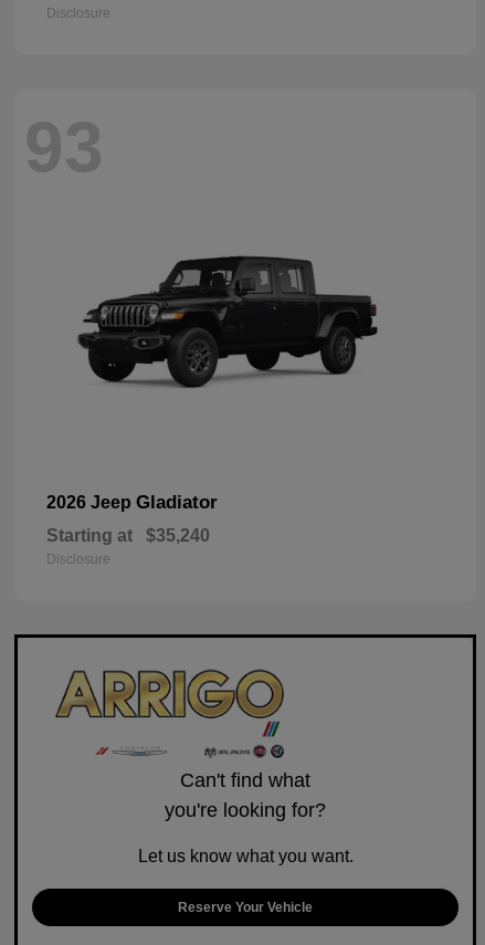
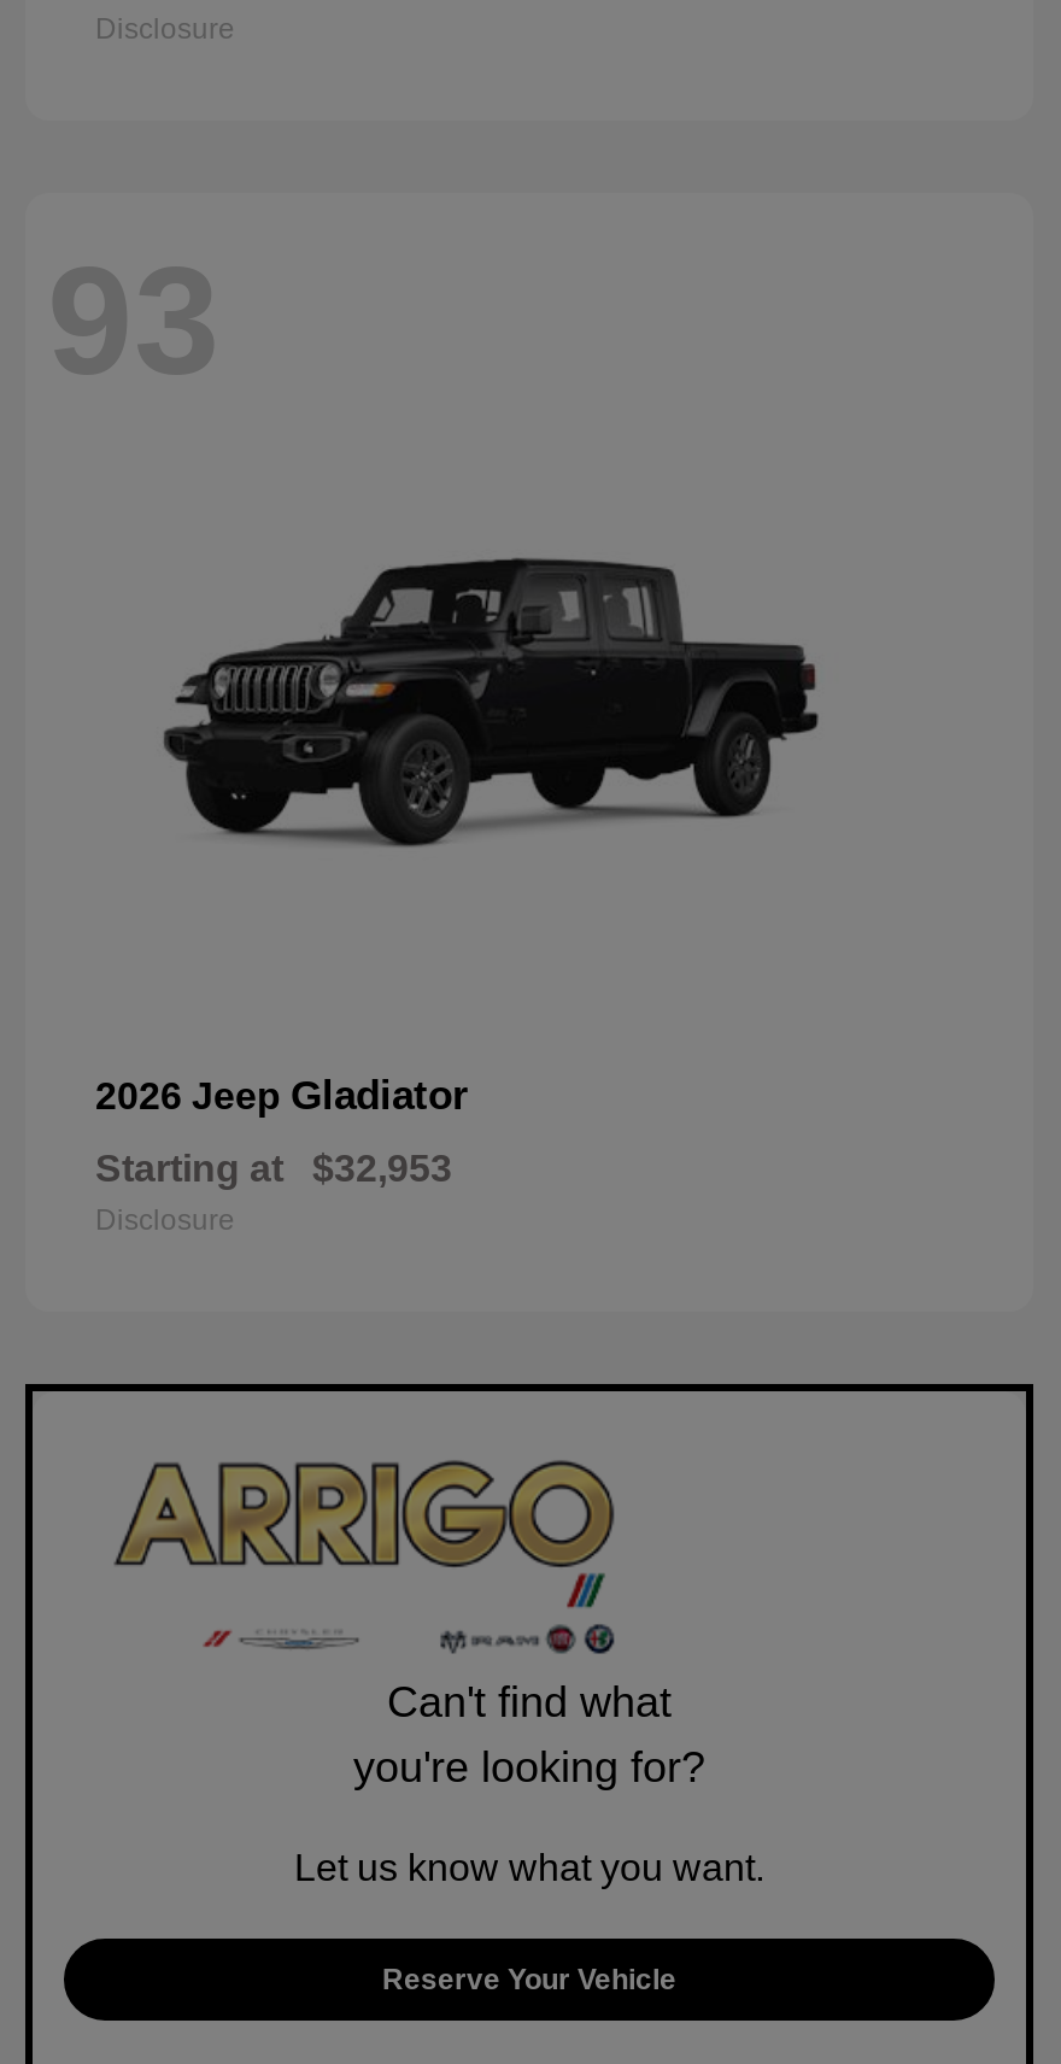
- Starting at $35,240
+ Starting at $32,953
